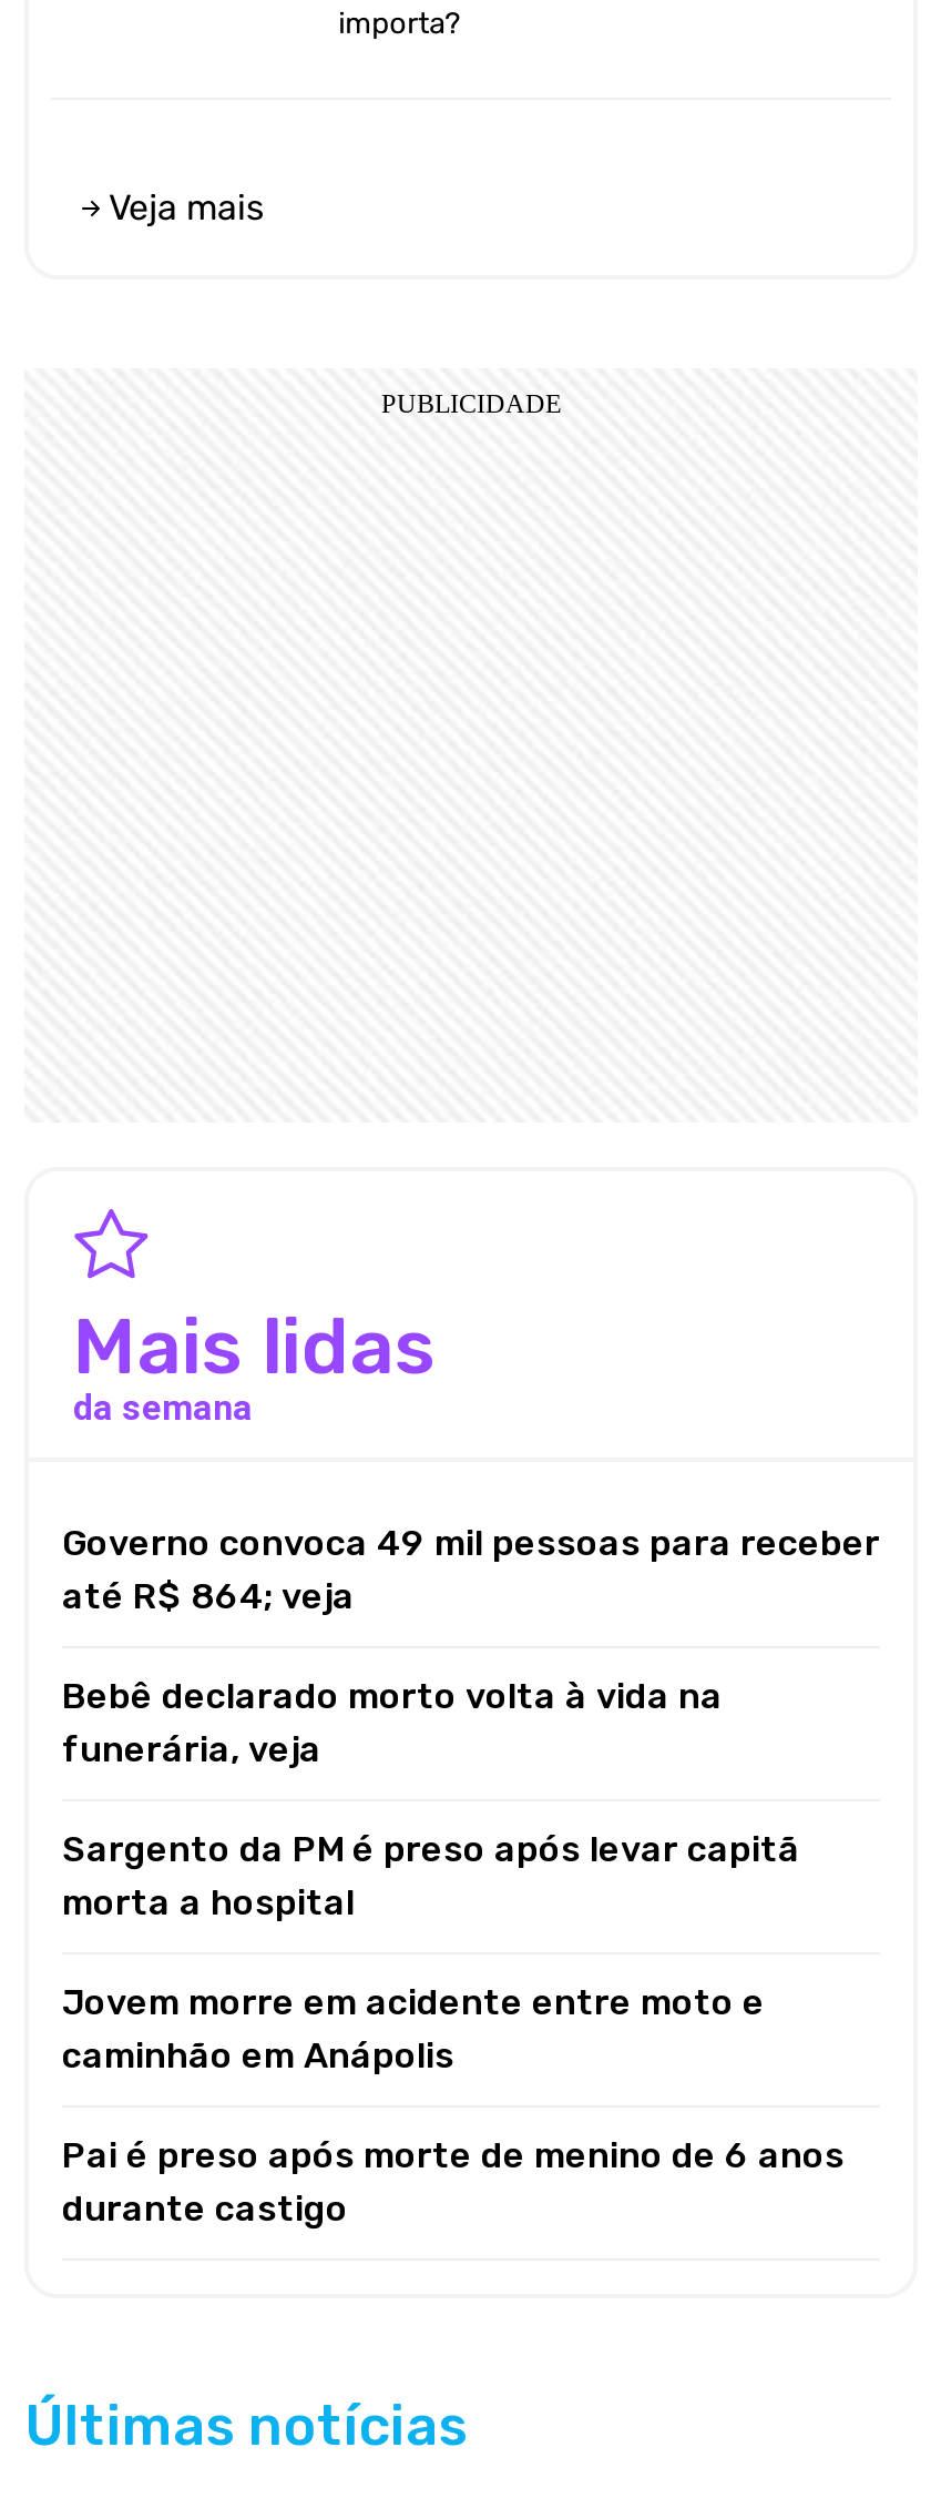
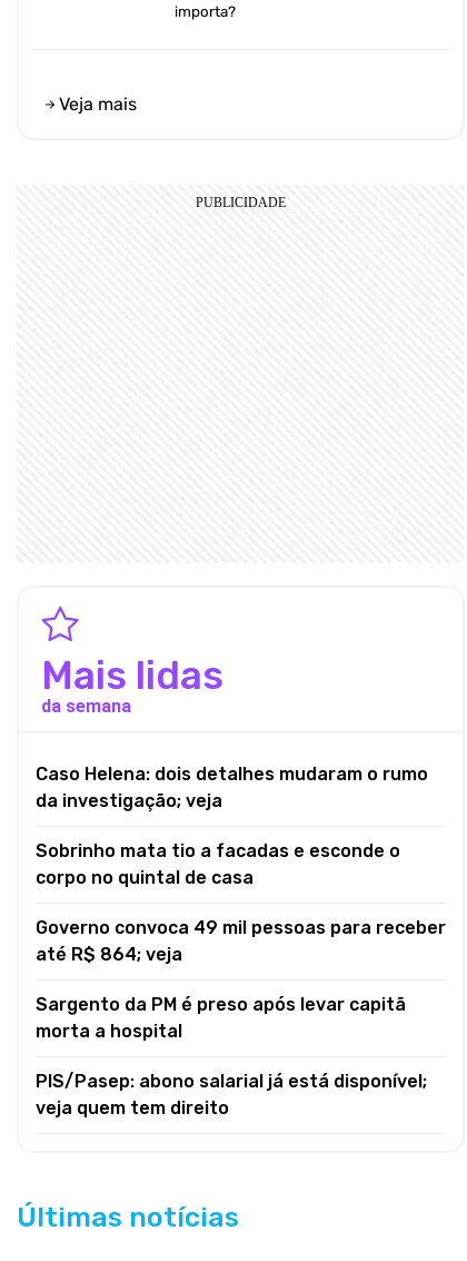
+ Caso Helena: dois detalhes mudaram o rumo
+ da investigação; veja
+ Sobrinho mata tio a facadas e esconde o
+ corpo no quintal de casa

moved down: Governo convoca 49 mil pessoas para receber | até R$ 864; veja

- Bebê declarado morto volta à vida na
- funerária, veja

moved down: Sargento da PM é preso após levar capitã | morta a hospital

- Jovem morre em acidente entre moto e
- caminhão em Anápolis
- Pai é preso após morte de menino de 6 anos
- durante castigo
+ PIS/Pasep: abono salarial já está disponível;
+ veja quem tem direito
